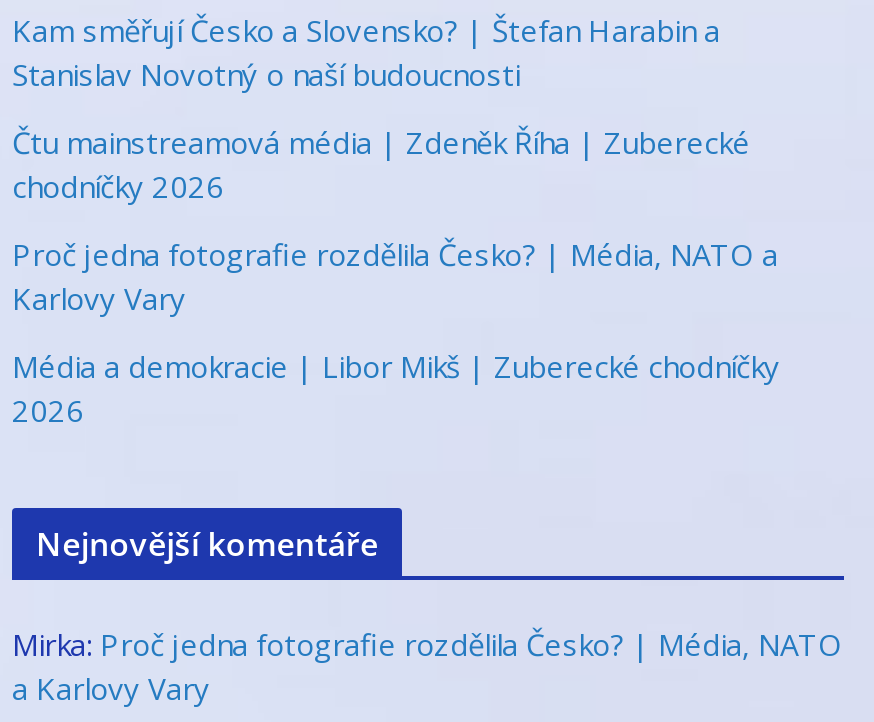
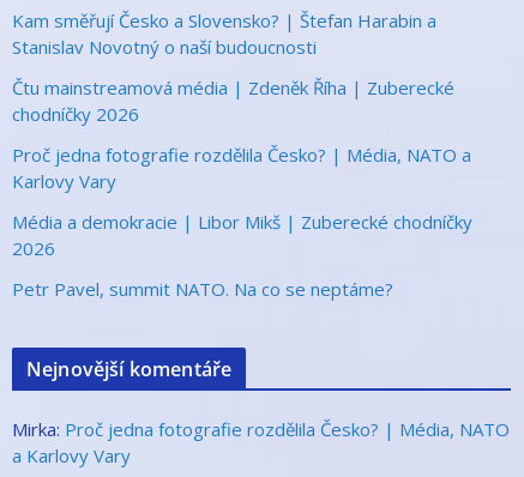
+ Petr Pavel, summit NATO. Na co se neptáme?
